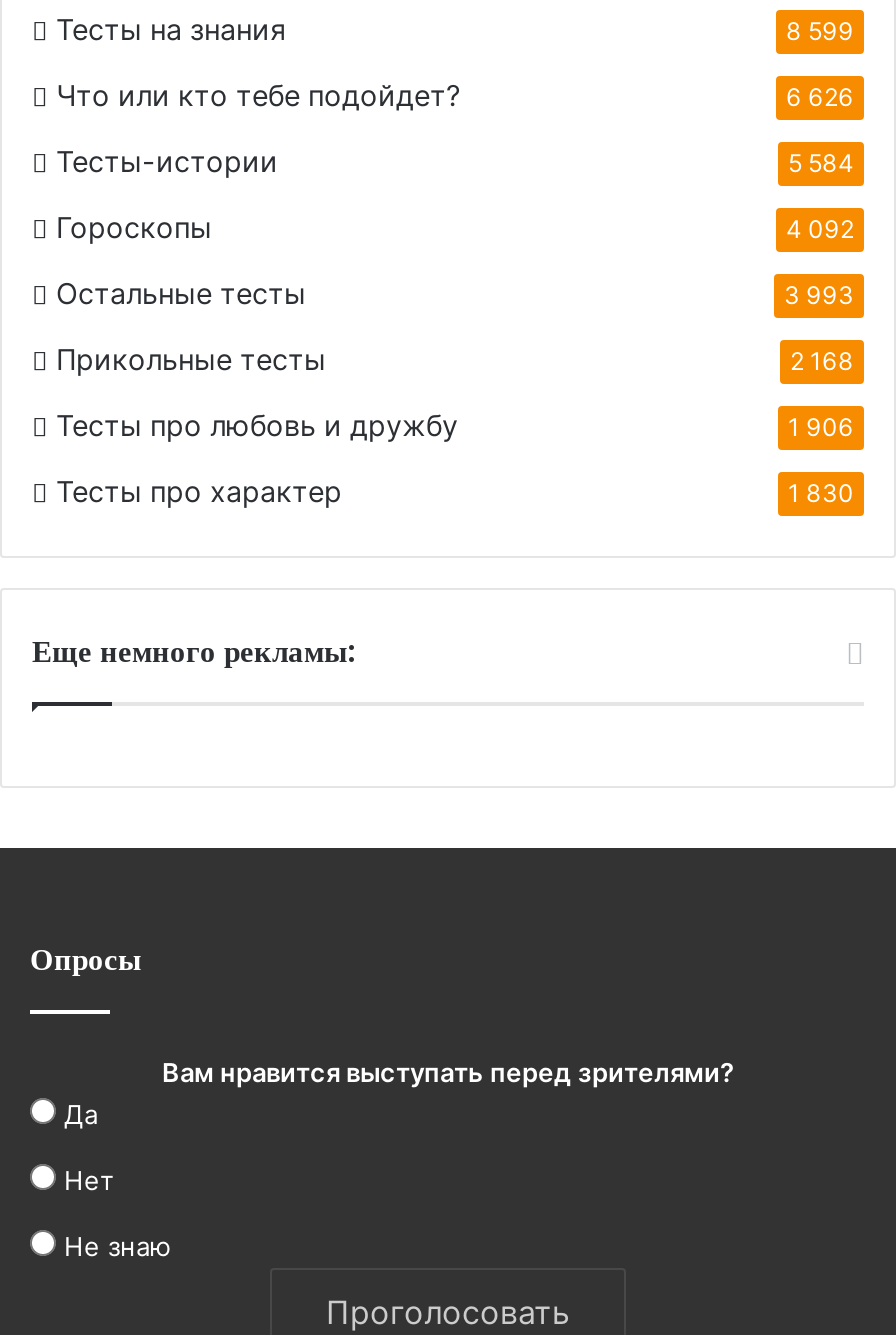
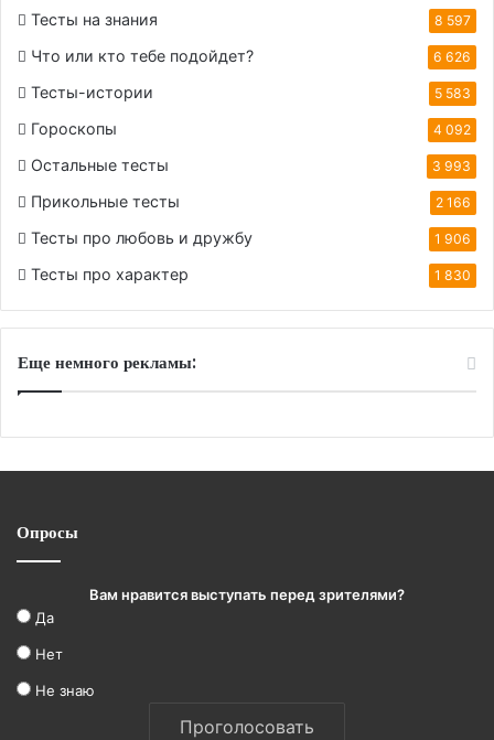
- 8 599
+ 8 597

- 5 584
+ 5 583

- 2 168
+ 2 166
